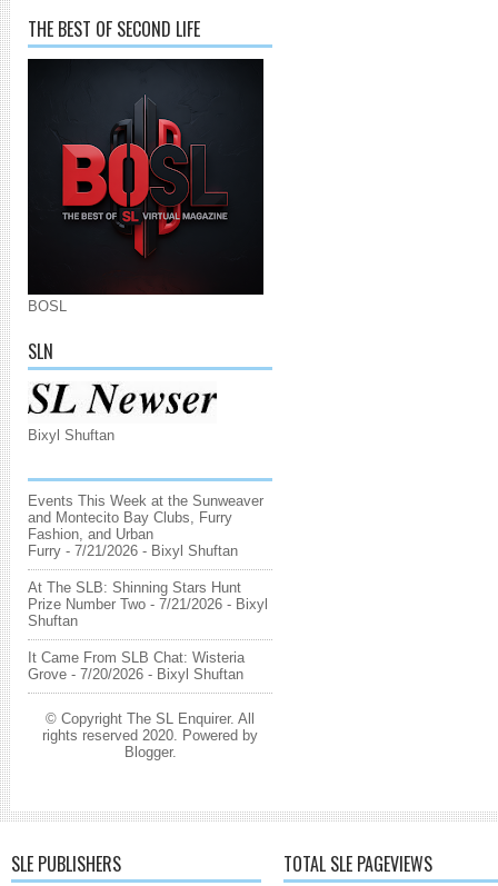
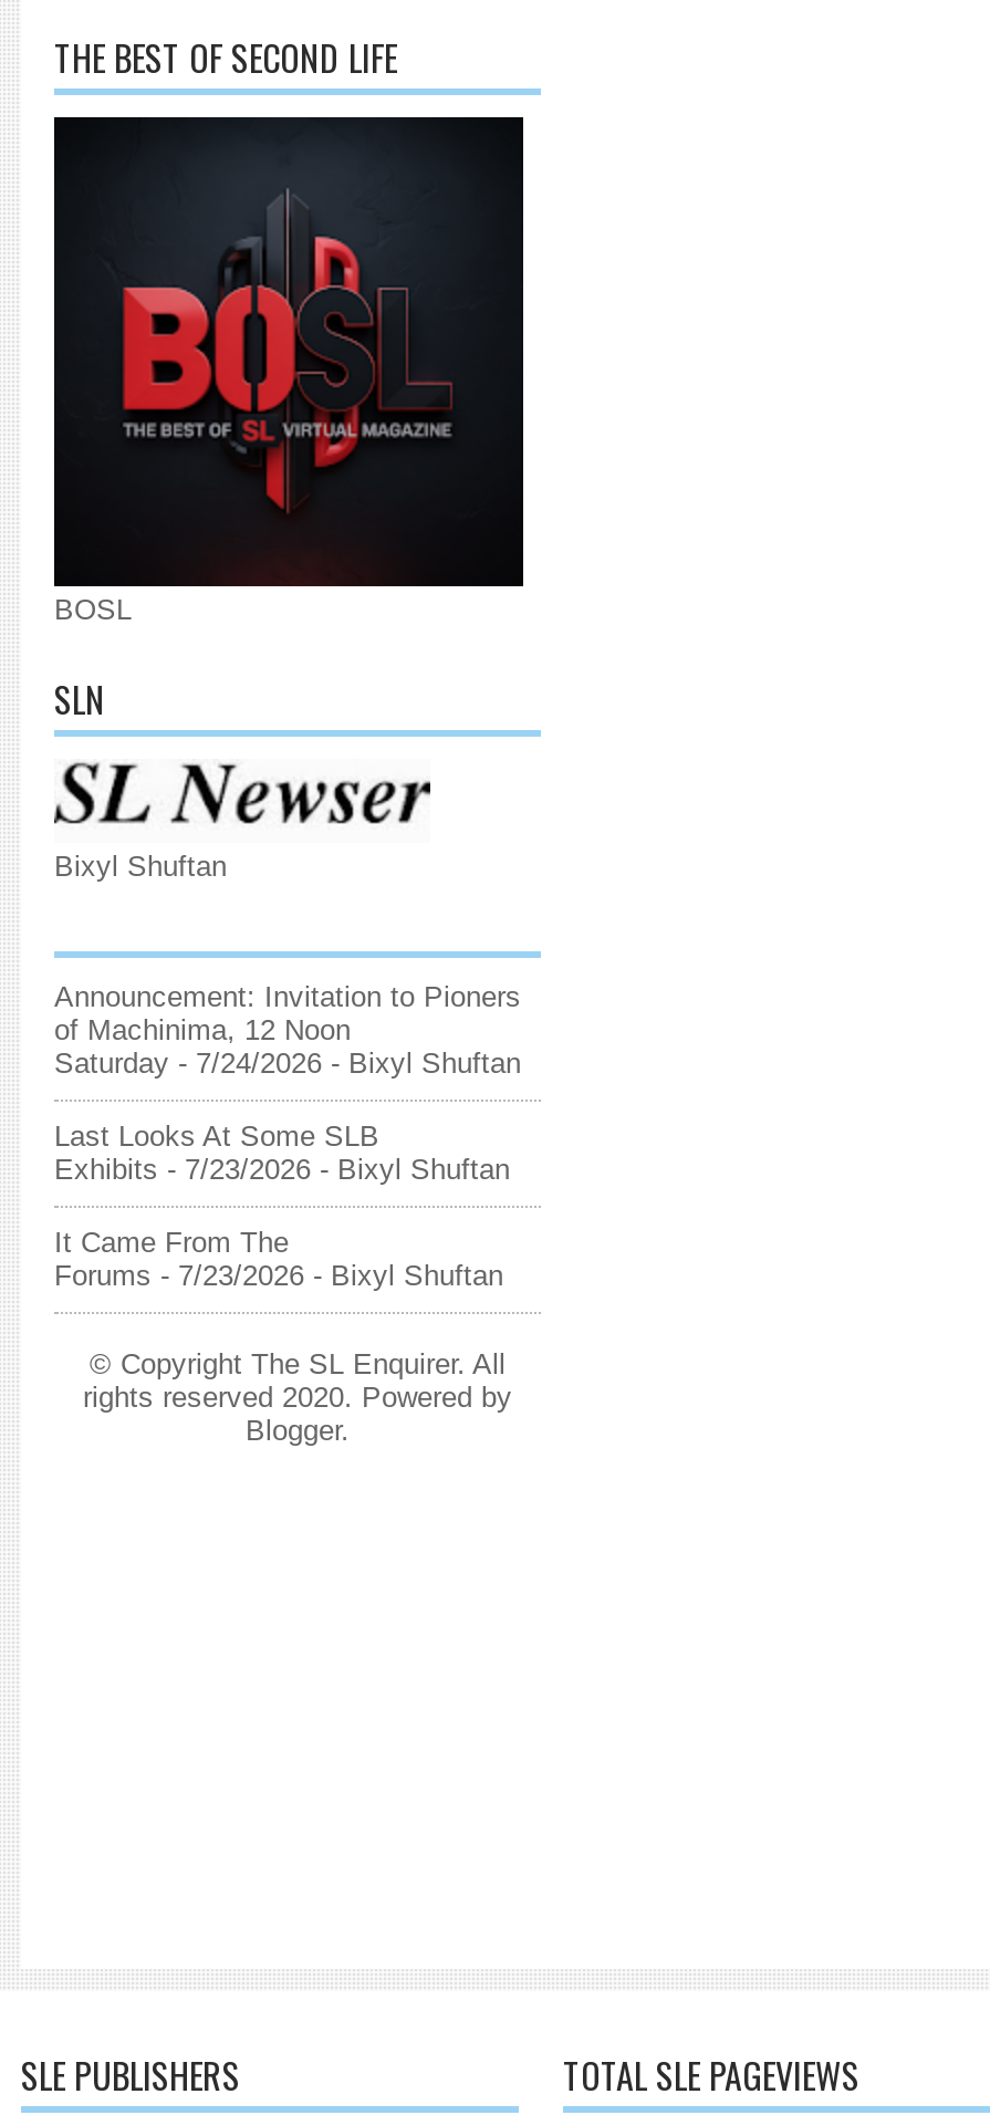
- Events This Week at the Sunweaver
- and Montecito Bay Clubs, Furry
- Fashion, and Urban
- Furry - 7/21/2026 - Bixyl Shuftan
+ Announcement: Invitation to Pioners
+ of Machinima, 12 Noon
+ Saturday - 7/24/2026 - Bixyl Shuftan

- At The SLB: Shinning Stars Hunt
- Prize Number Two - 7/21/2026 - Bixyl
- Shuftan
+ Last Looks At Some SLB
+ Exhibits - 7/23/2026 - Bixyl Shuftan

- It Came From SLB Chat: Wisteria
- Grove - 7/20/2026 - Bixyl Shuftan
+ It Came From The
+ Forums - 7/23/2026 - Bixyl Shuftan

moved up: © Copyright The SL Enquirer. All | rights reserved 2020. Powered by | Blogger.
